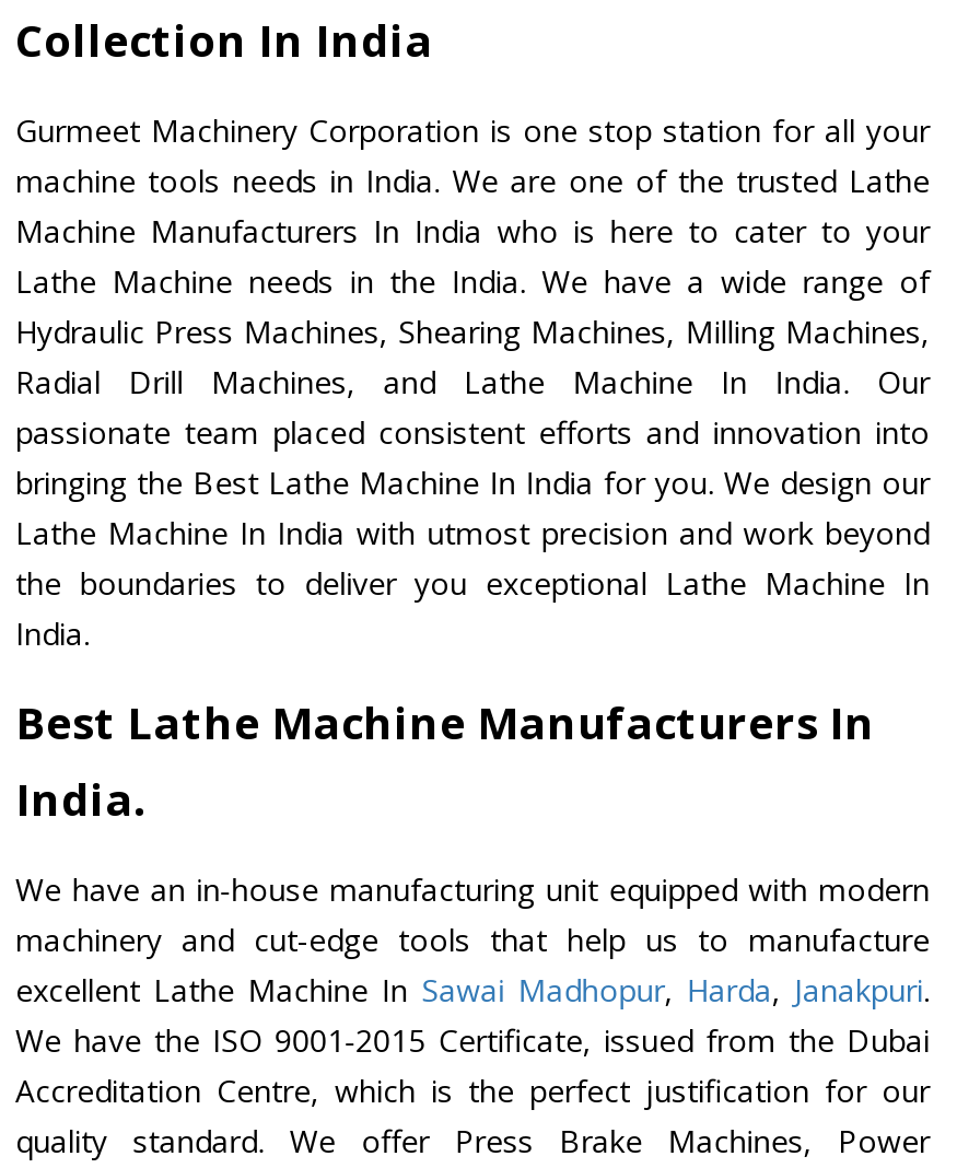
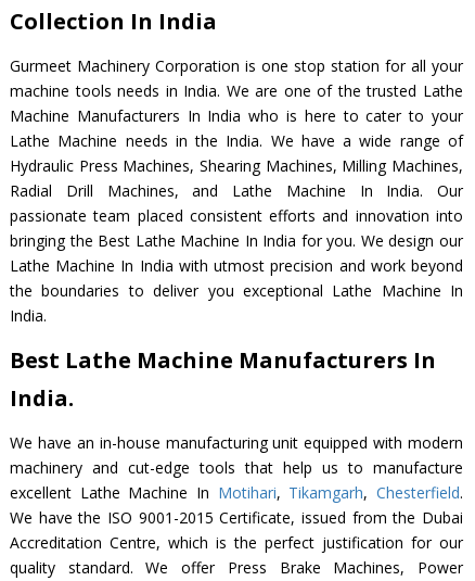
- excellent Lathe Machine In Sawai Madhopur, Harda, Janakpuri.
+ excellent Lathe Machine In Motihari, Tikamgarh, Chesterfield.
